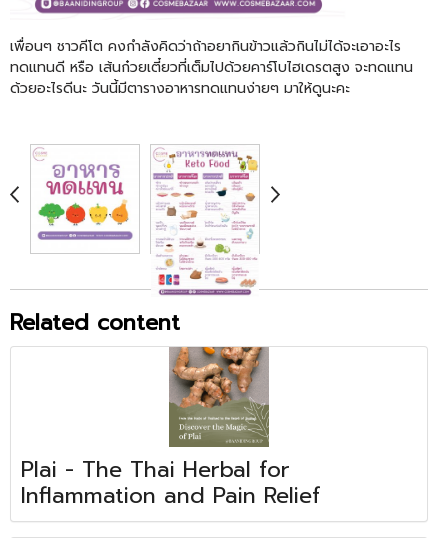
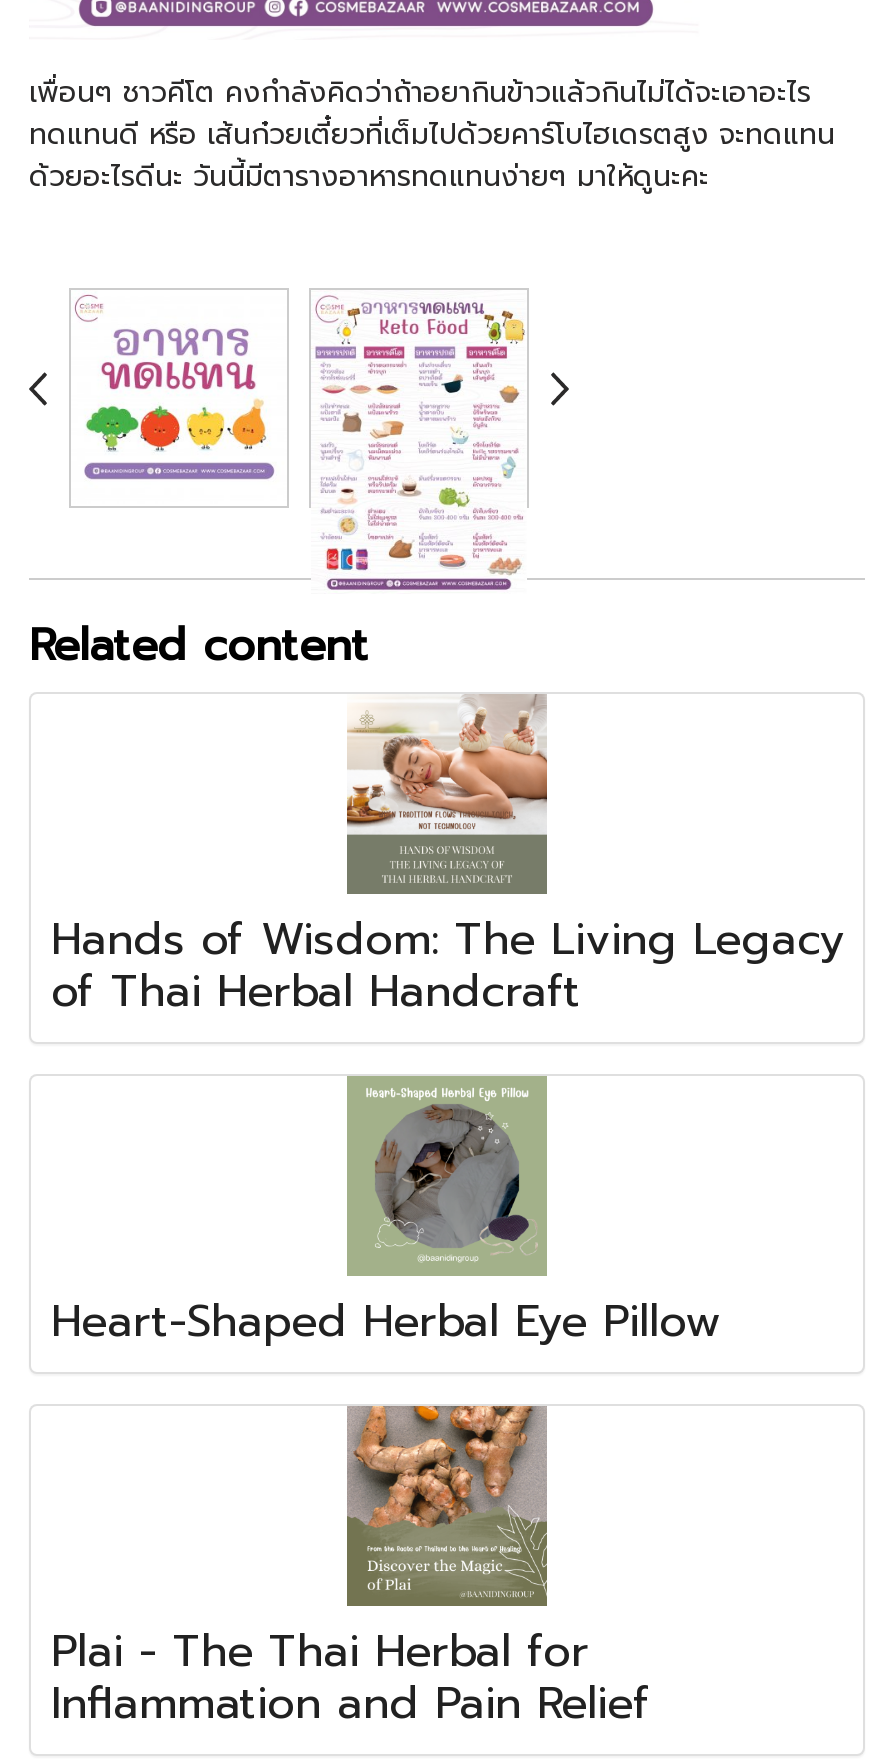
+ [image]
+ Hands of Wisdom: The Living Legacy
+ of Thai Herbal Handcraft

+ [image]
+ Heart-Shaped Herbal Eye Pillow
